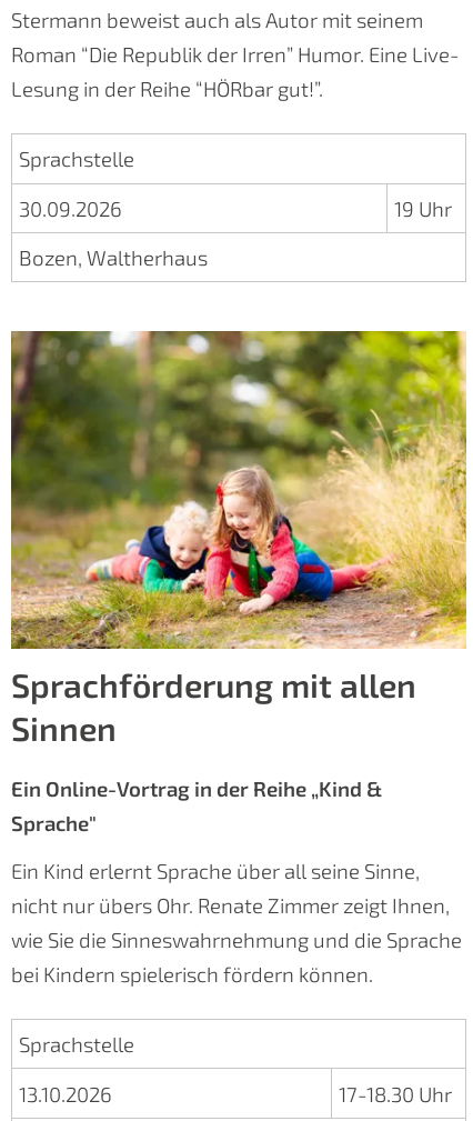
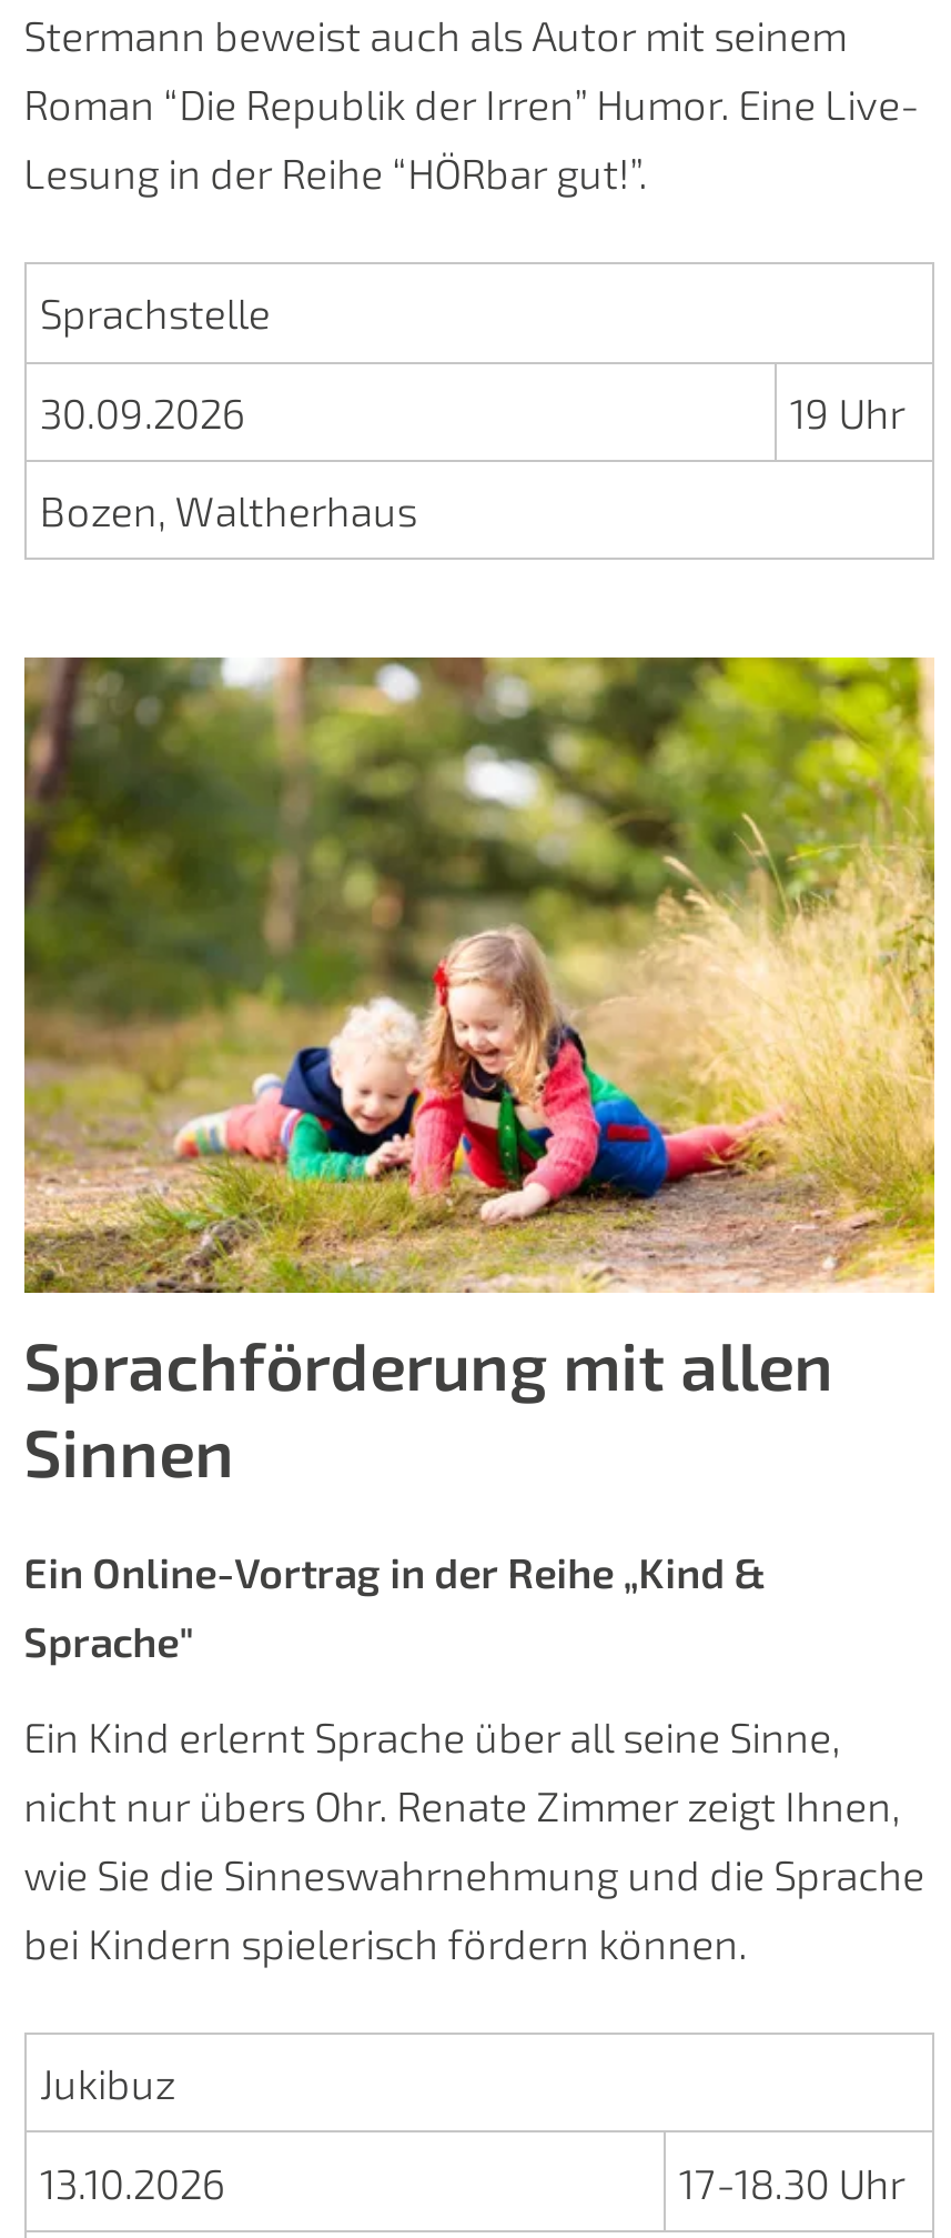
- Sprachstelle
+ Jukibuz
